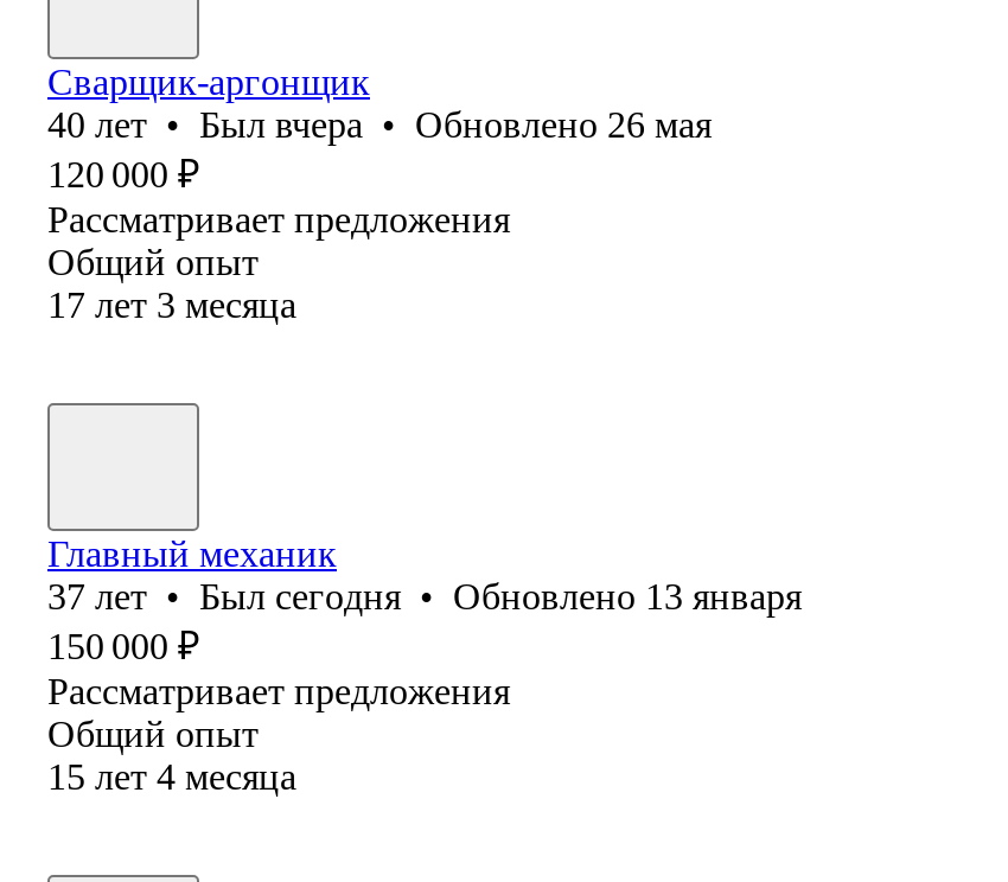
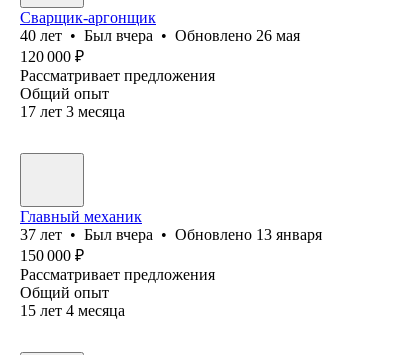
- 37 лет • Был сегодня • Обновлено 13 января
+ 37 лет • Был вчера • Обновлено 13 января
